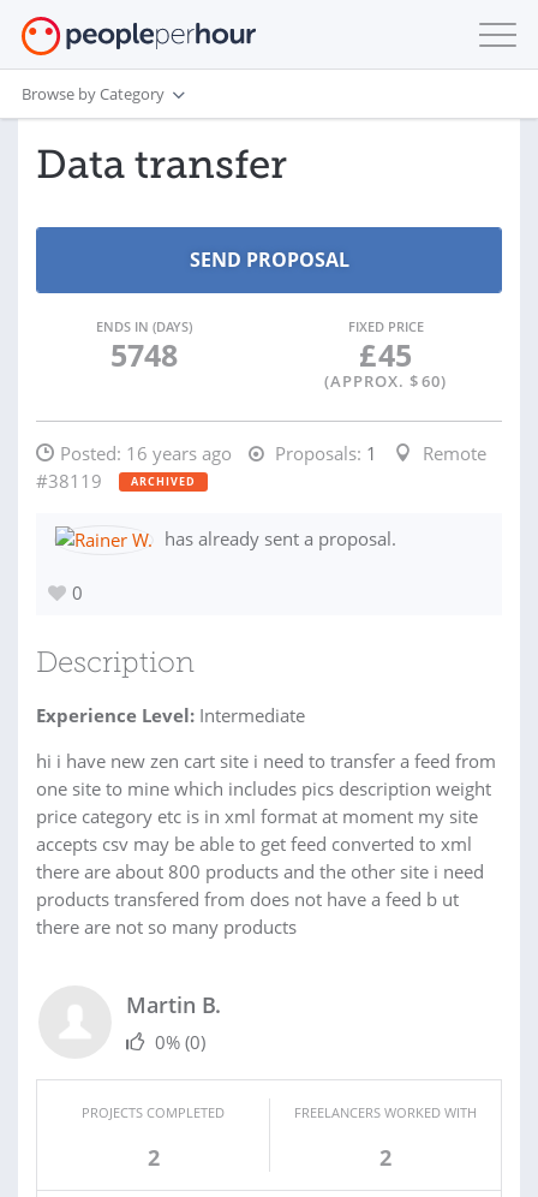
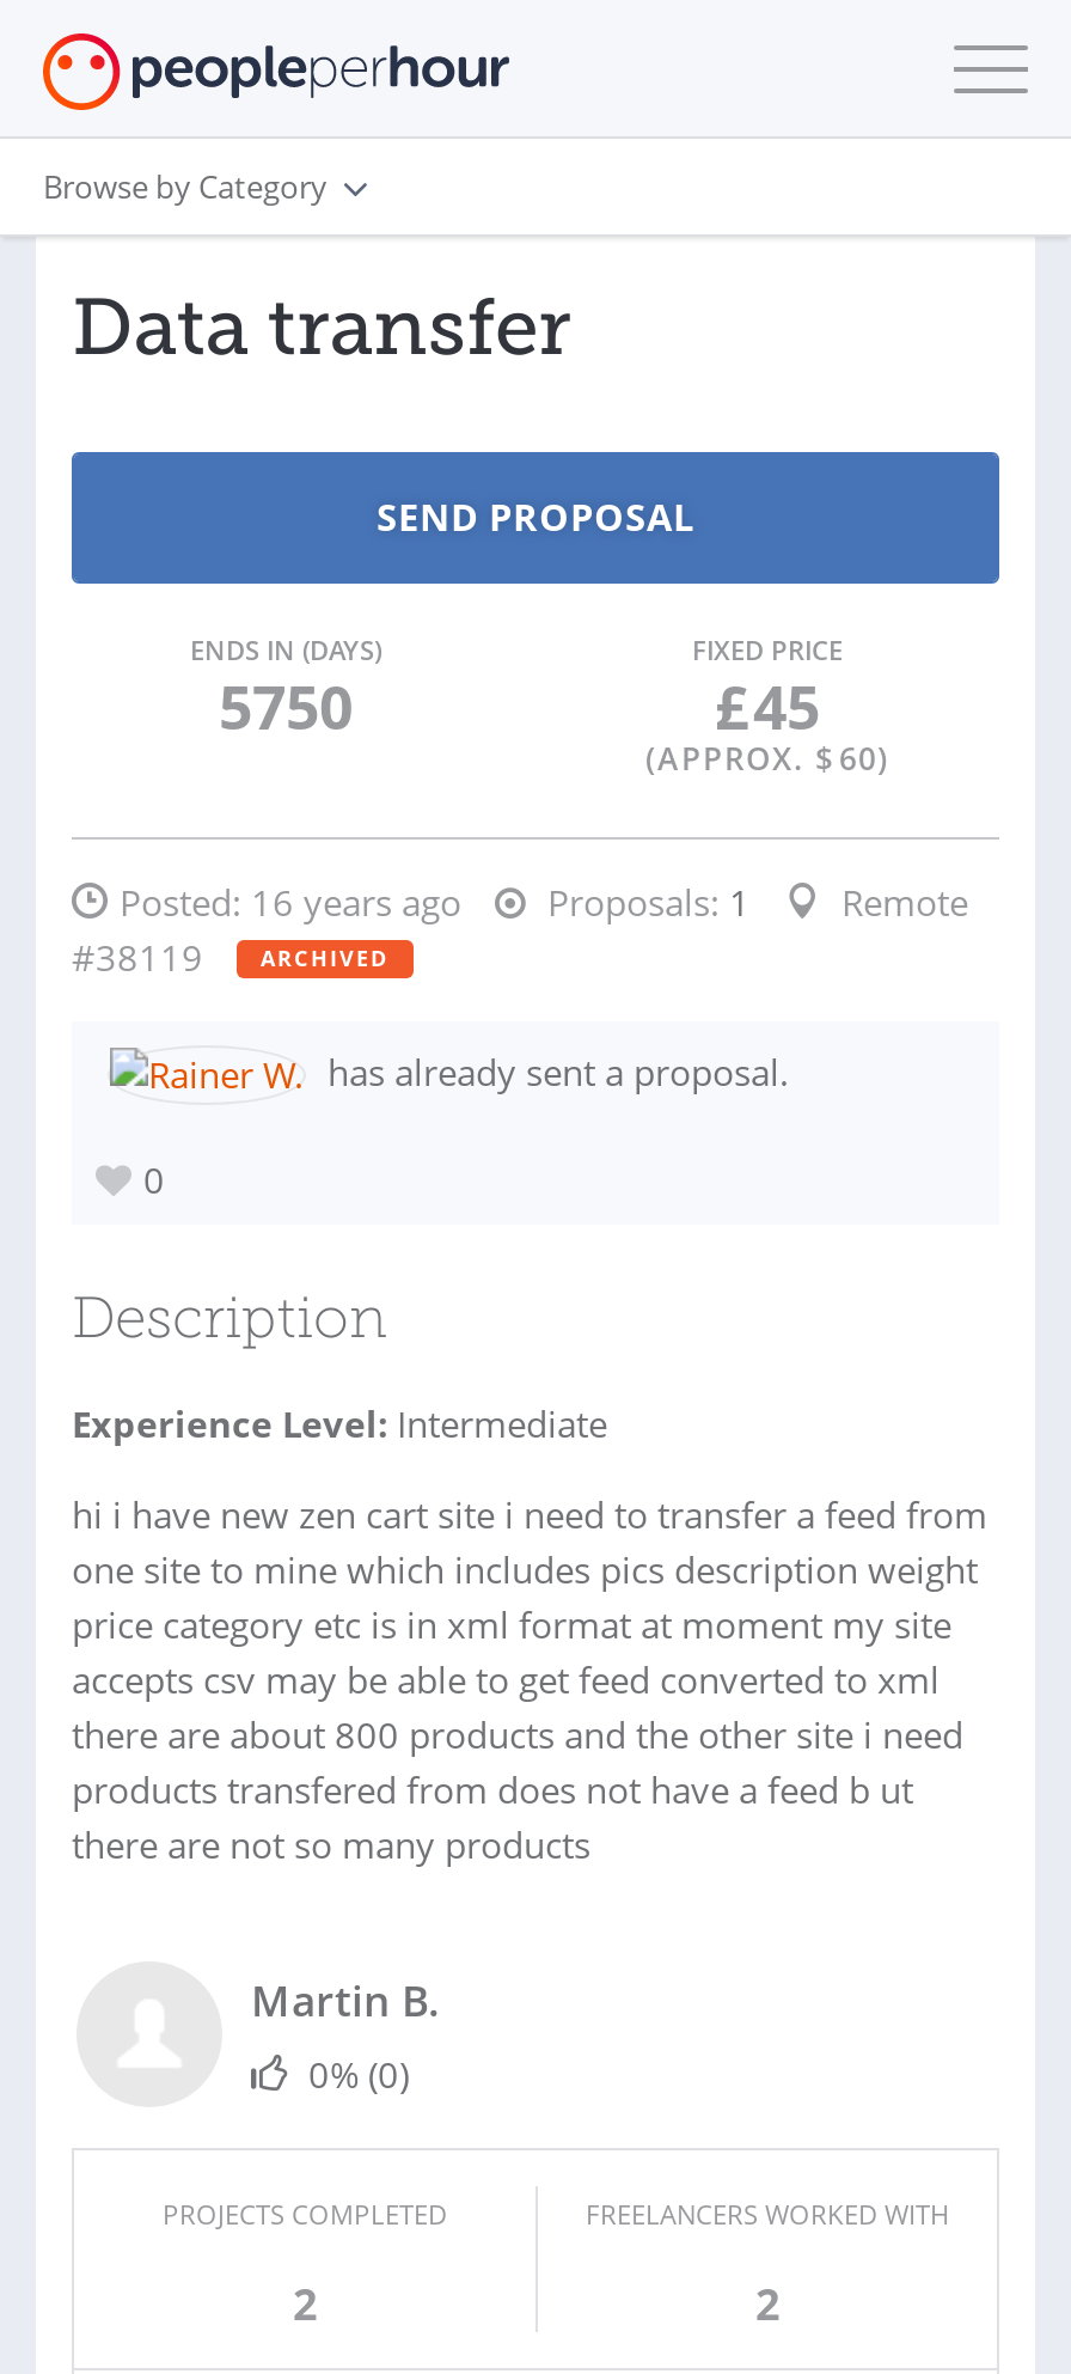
- 5748
+ 5750
